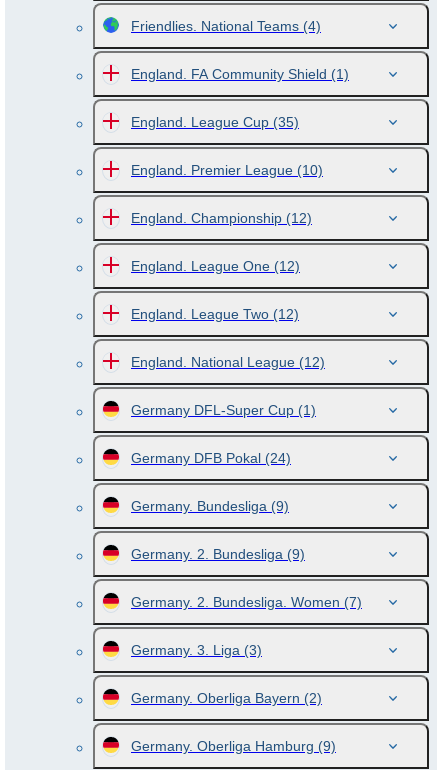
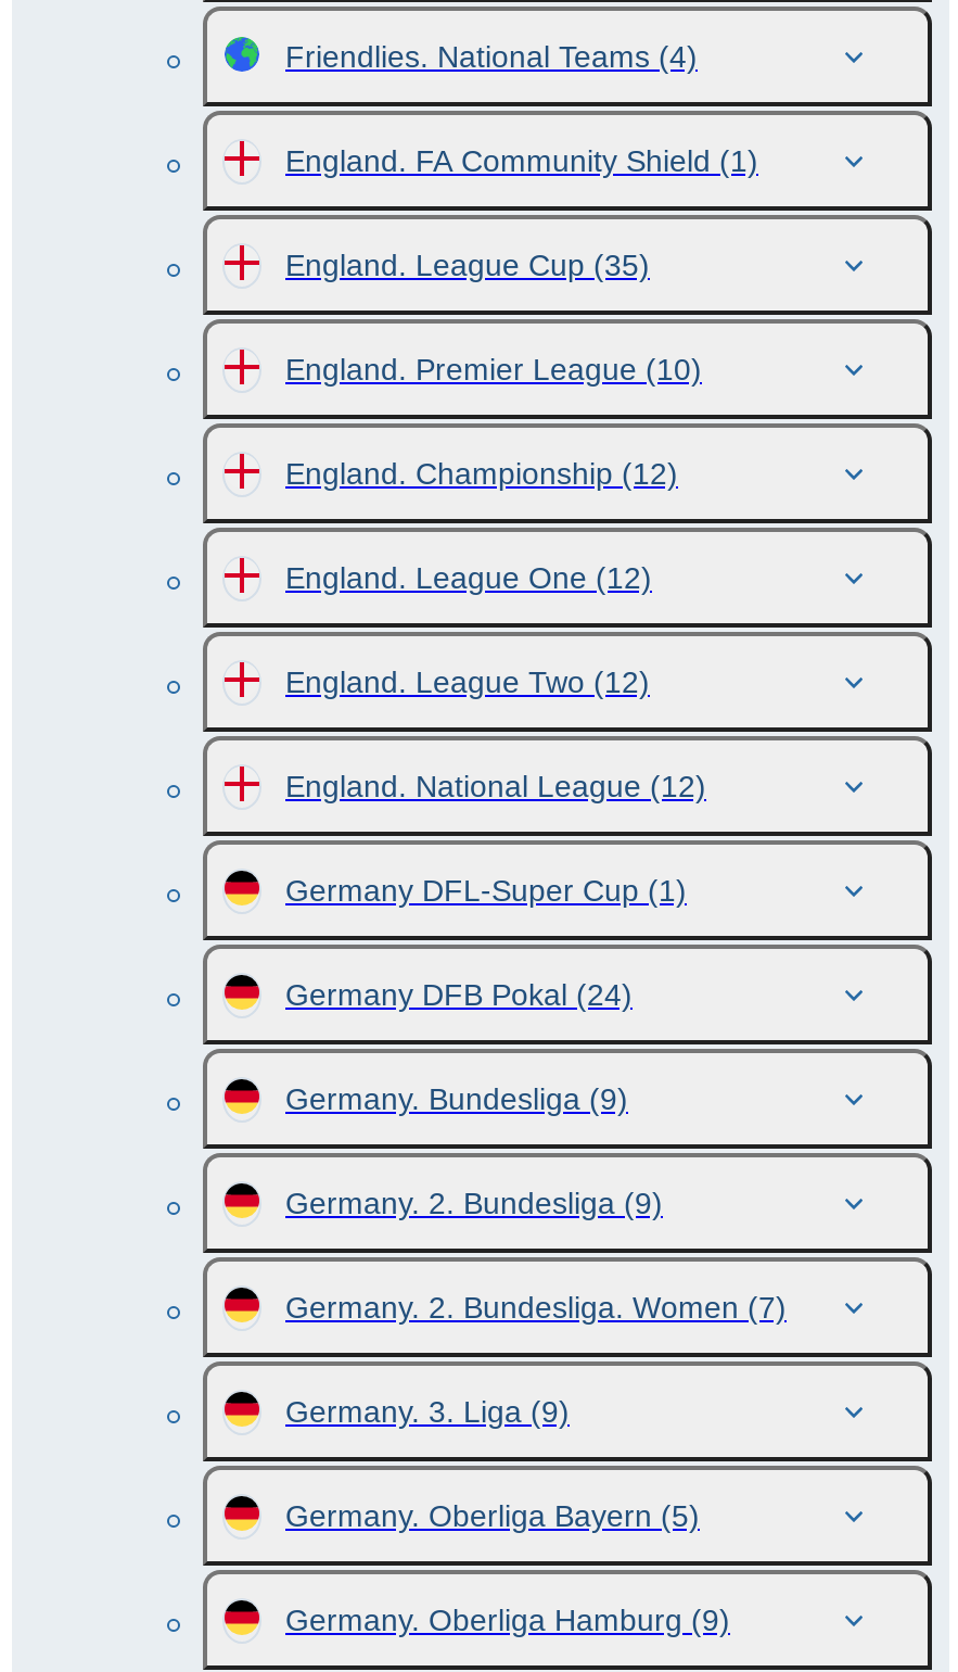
- Germany. 3. Liga (3)
+ Germany. 3. Liga (9)

- Germany. Oberliga Bayern (2)
+ Germany. Oberliga Bayern (5)
